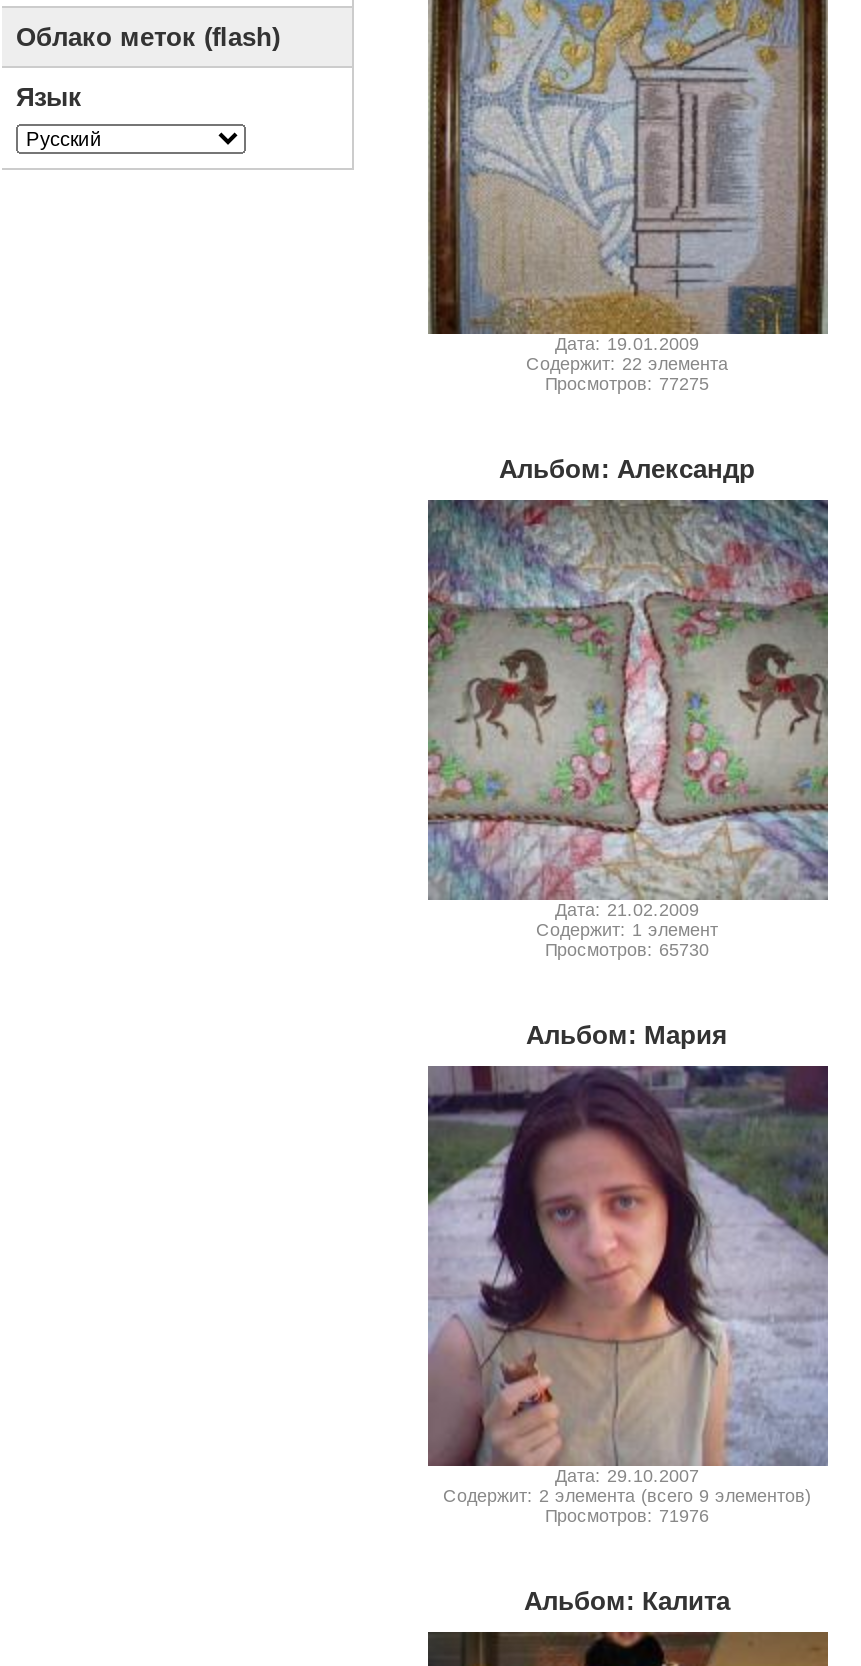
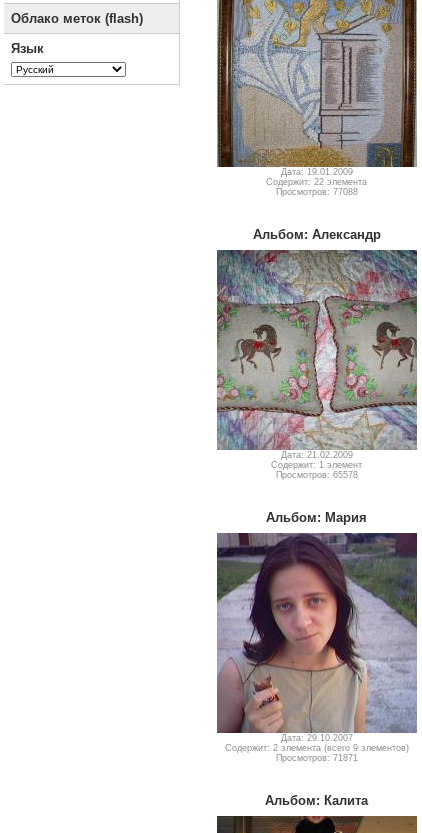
- Просмотров: 77275
+ Просмотров: 77088

- Просмотров: 65730
+ Просмотров: 65578

- Просмотров: 71976
+ Просмотров: 71871
